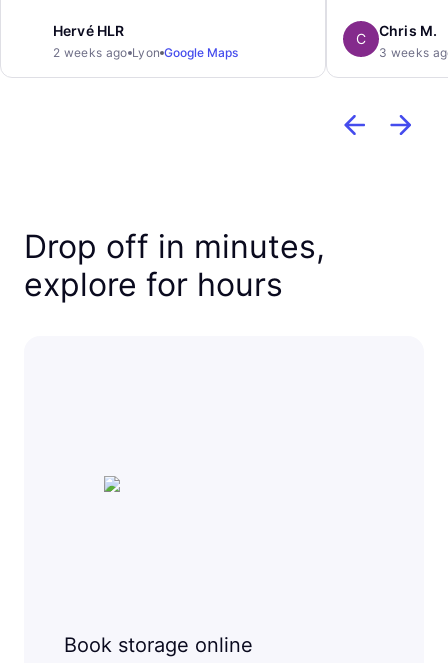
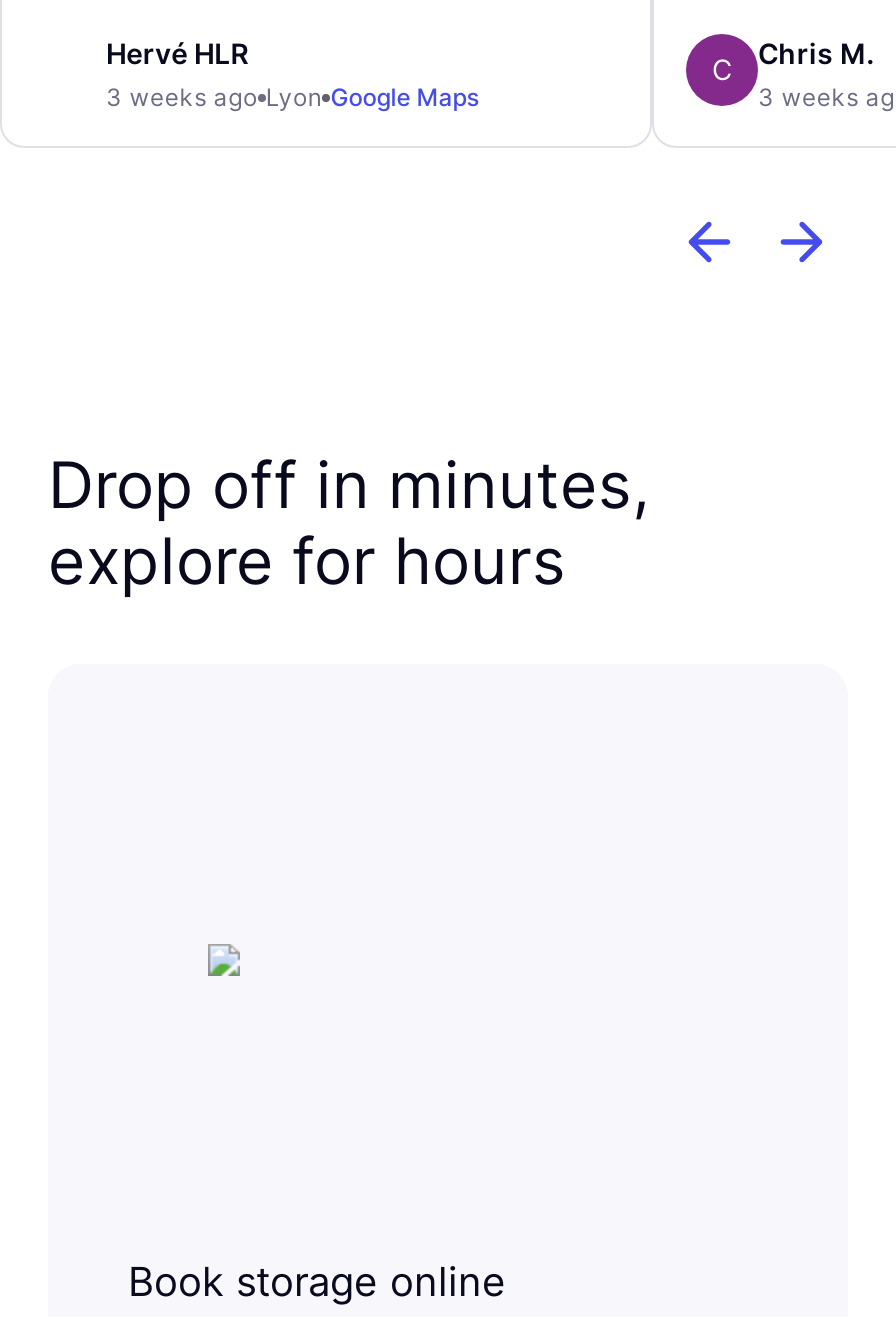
- 2 weeks ago Lyon Google Maps
+ 3 weeks ago Lyon Google Maps
